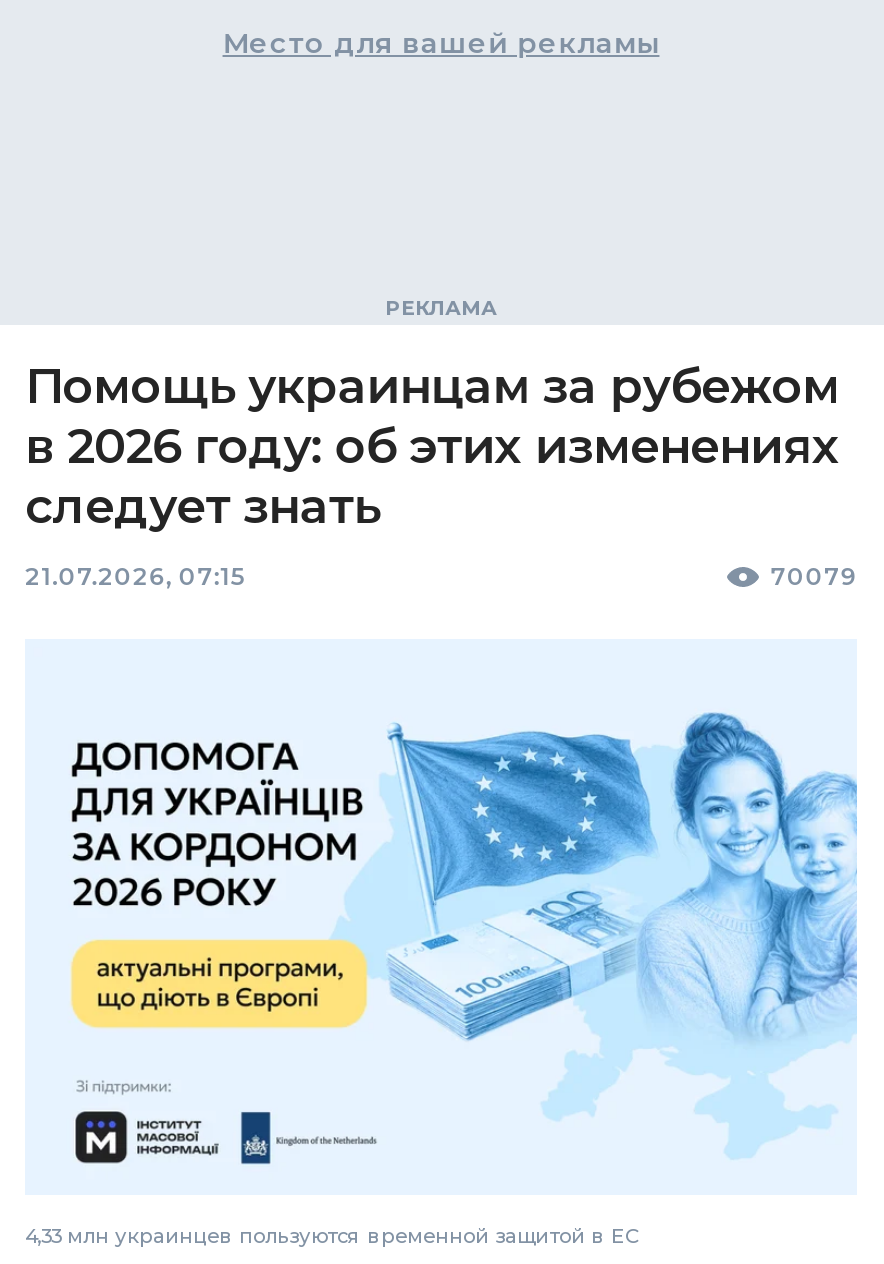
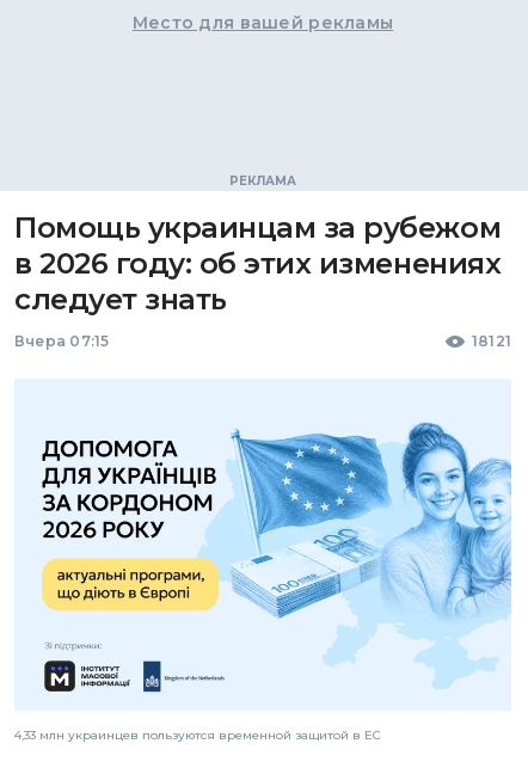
- 21.07.2026, 07:15
- 70079
+ Вчера 07:15
+ 18121
